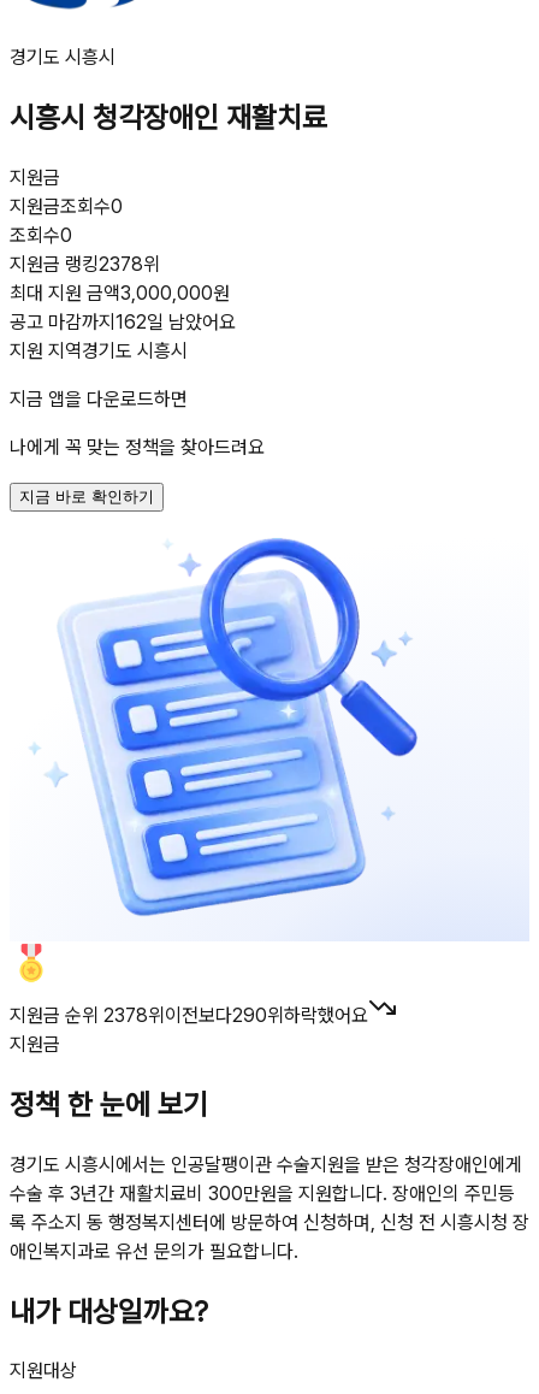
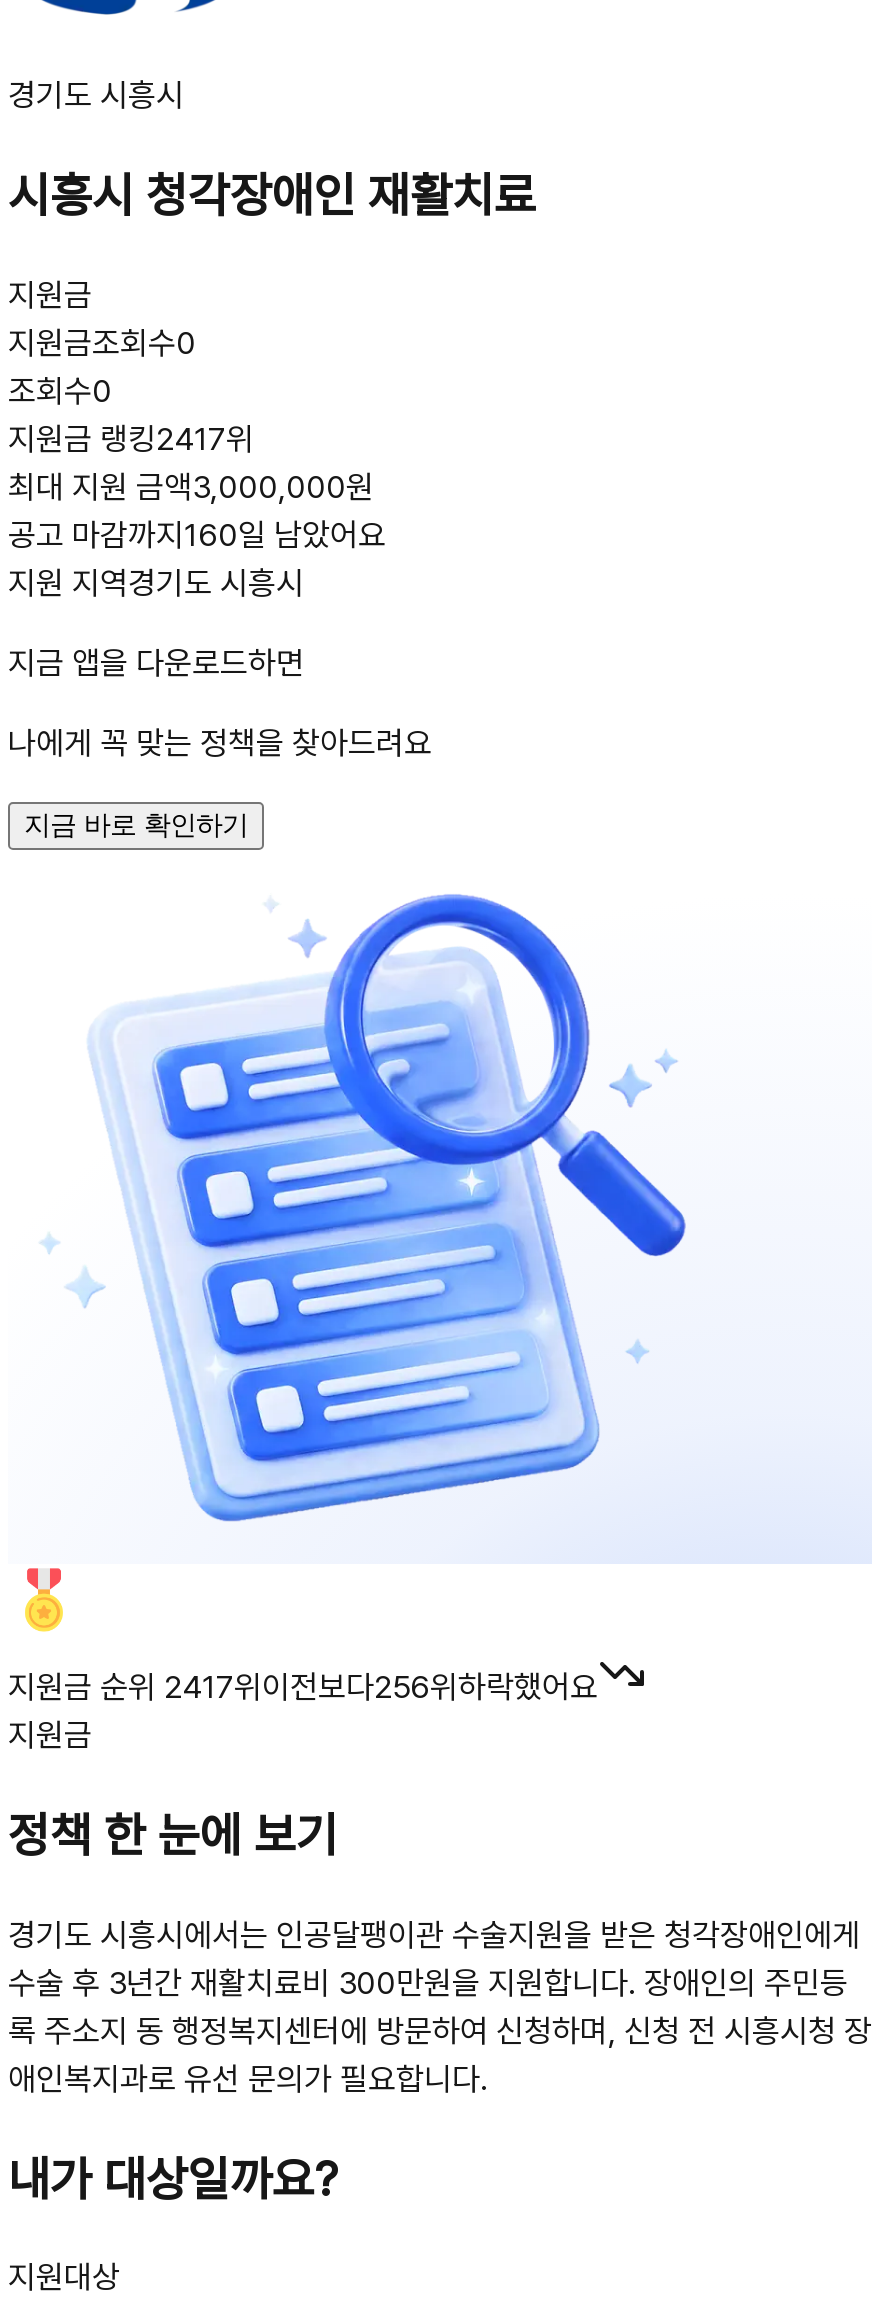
- 지원금 랭킹2378위
+ 지원금 랭킹2417위

- 공고 마감까지162일 남았어요
+ 공고 마감까지160일 남았어요

- 지원금 순위 2378위이전보다290위하락했어요
+ 지원금 순위 2417위이전보다256위하락했어요
